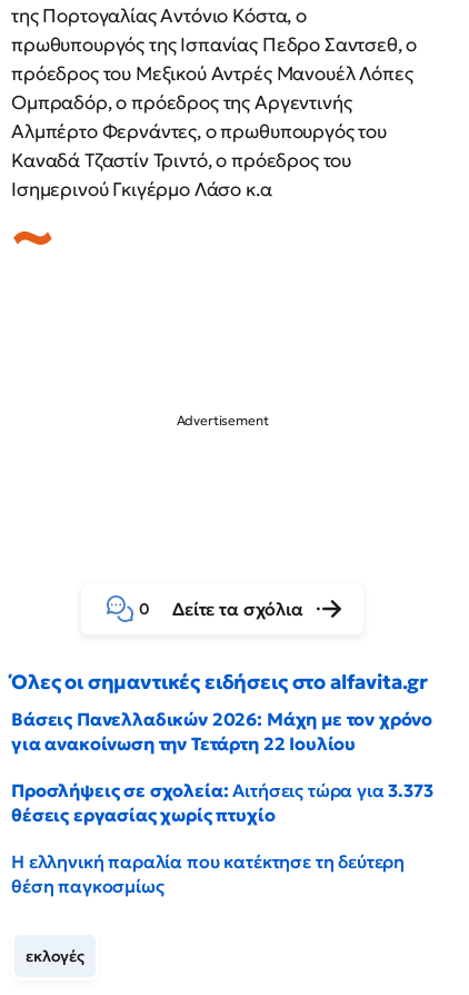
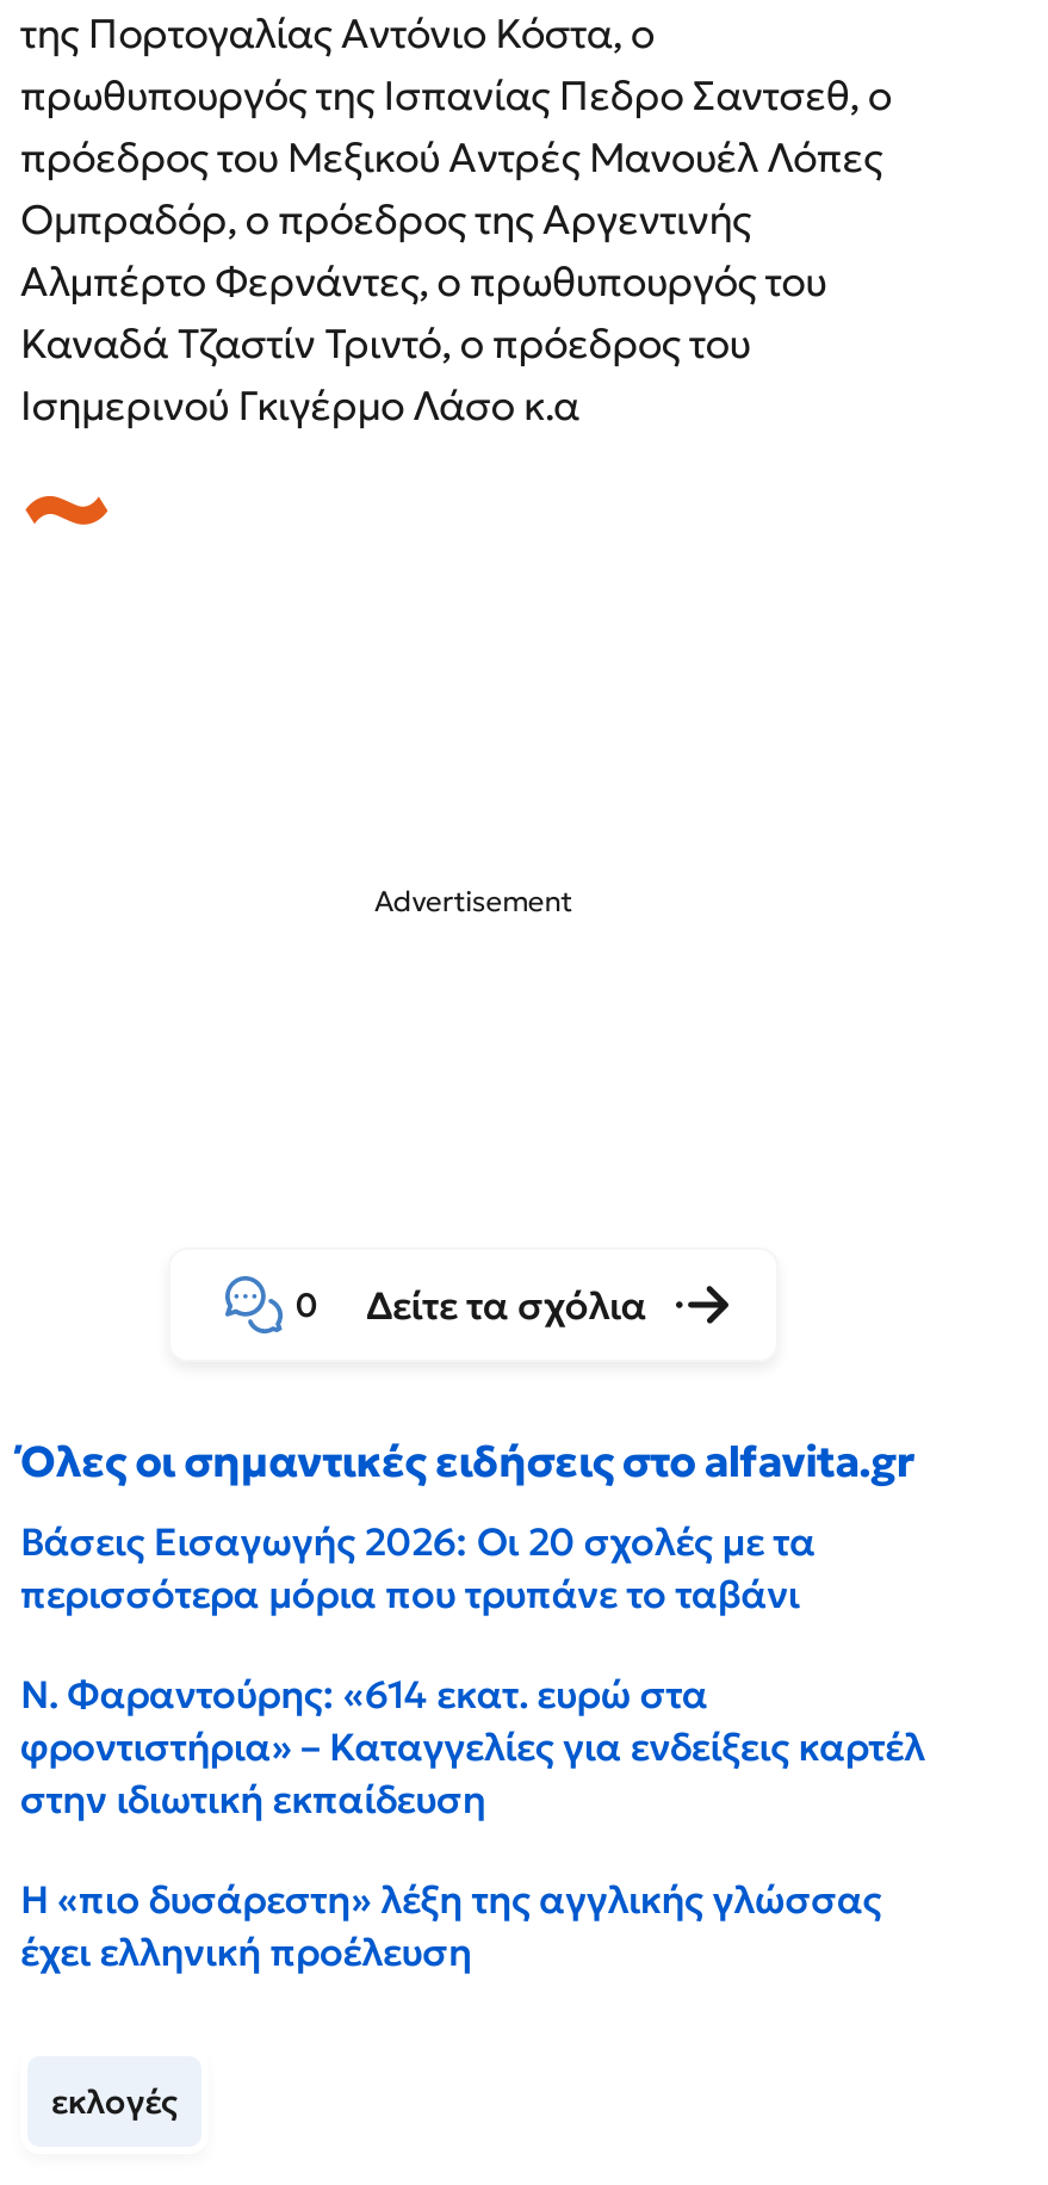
- Βάσεις Πανελλαδικών 2026: Μάχη με τον χρόνο
- για ανακοίνωση την Τετάρτη 22 Ιουλίου
+ Βάσεις Εισαγωγής 2026: Οι 20 σχολές με τα
+ περισσότερα μόρια που τρυπάνε το ταβάνι

- Προσλήψεις σε σχολεία: Αιτήσεις τώρα για 3.373
- θέσεις εργασίας χωρίς πτυχίο
+ Ν. Φαραντούρης: «614 εκατ. ευρώ στα
+ φροντιστήρια» – Καταγγελίες για ενδείξεις καρτέλ
+ στην ιδιωτική εκπαίδευση

- Η ελληνική παραλία που κατέκτησε τη δεύτερη
- θέση παγκοσμίως
+ Η «πιο δυσάρεστη» λέξη της αγγλικής γλώσσας
+ έχει ελληνική προέλευση
